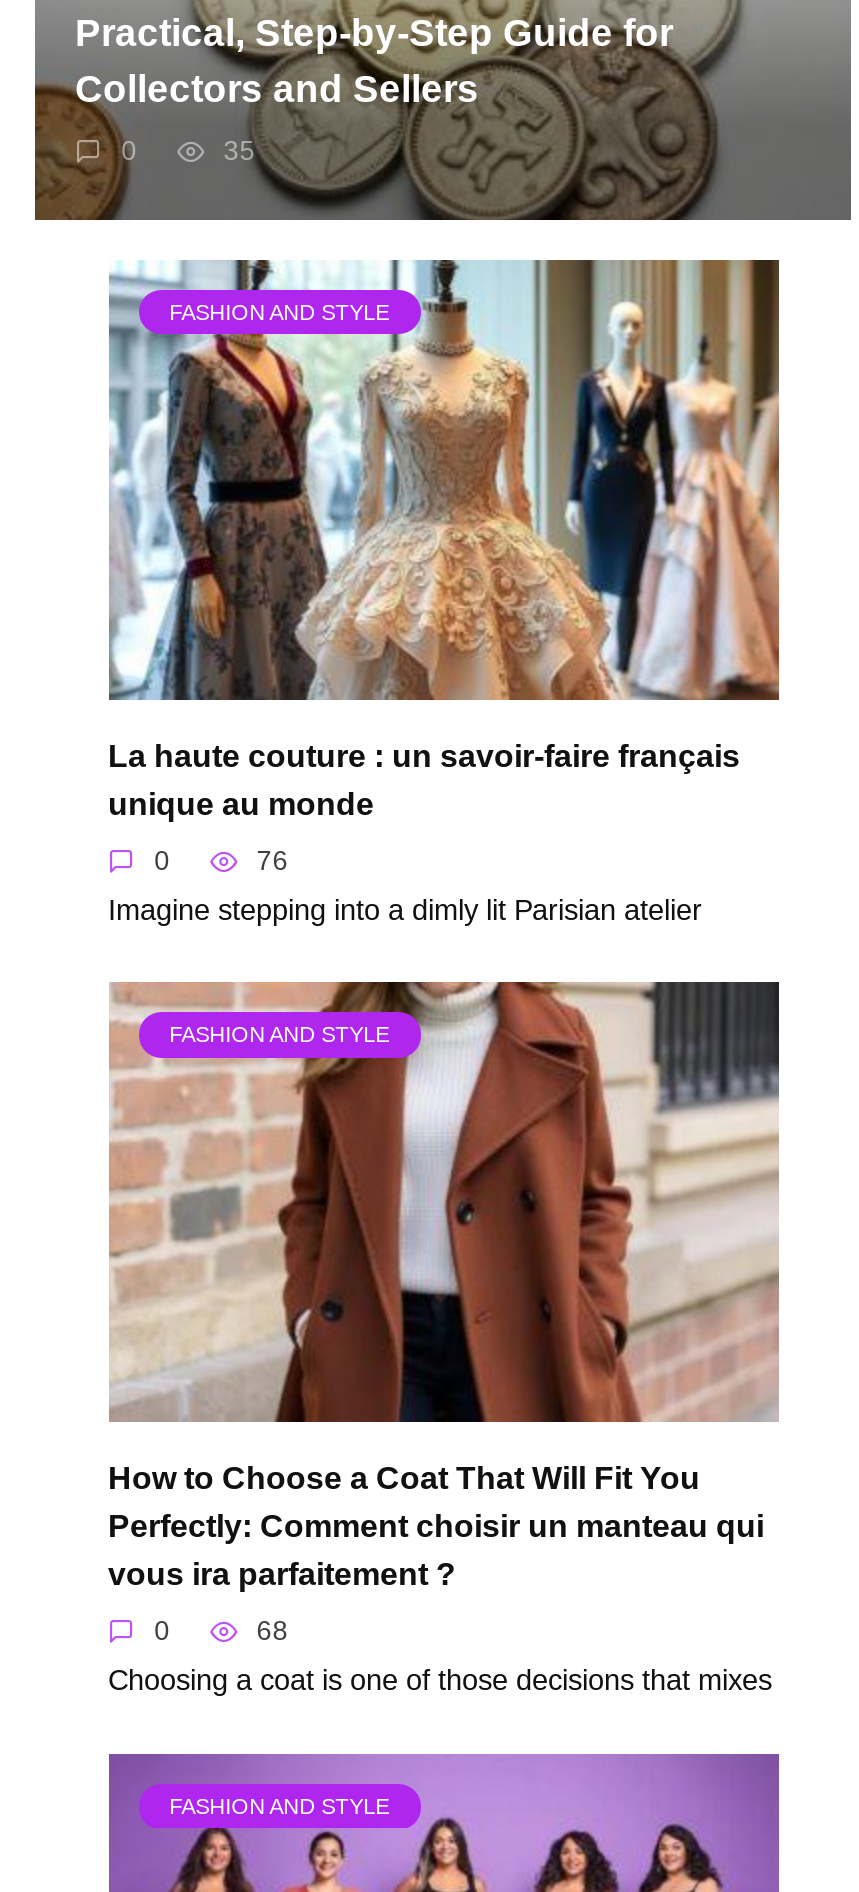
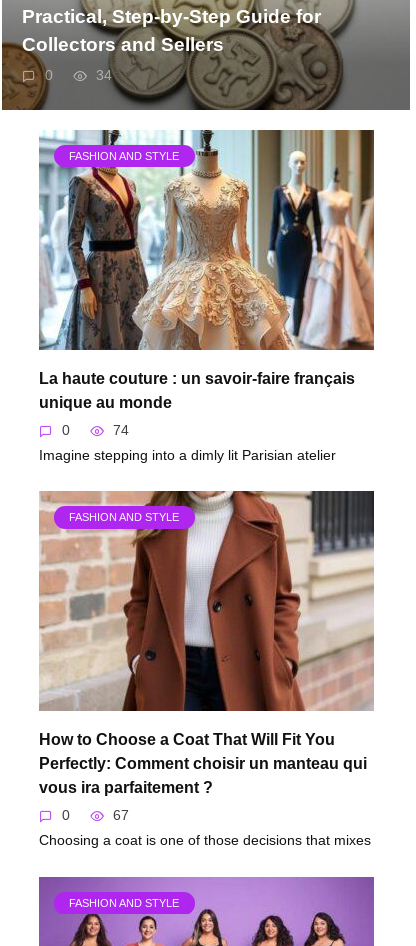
- 35
+ 34

- 76
+ 74

- 68
+ 67
